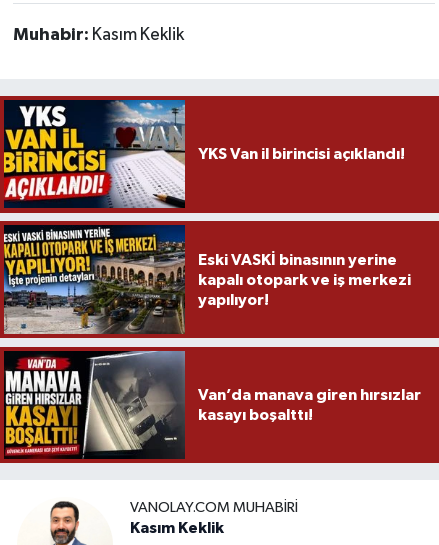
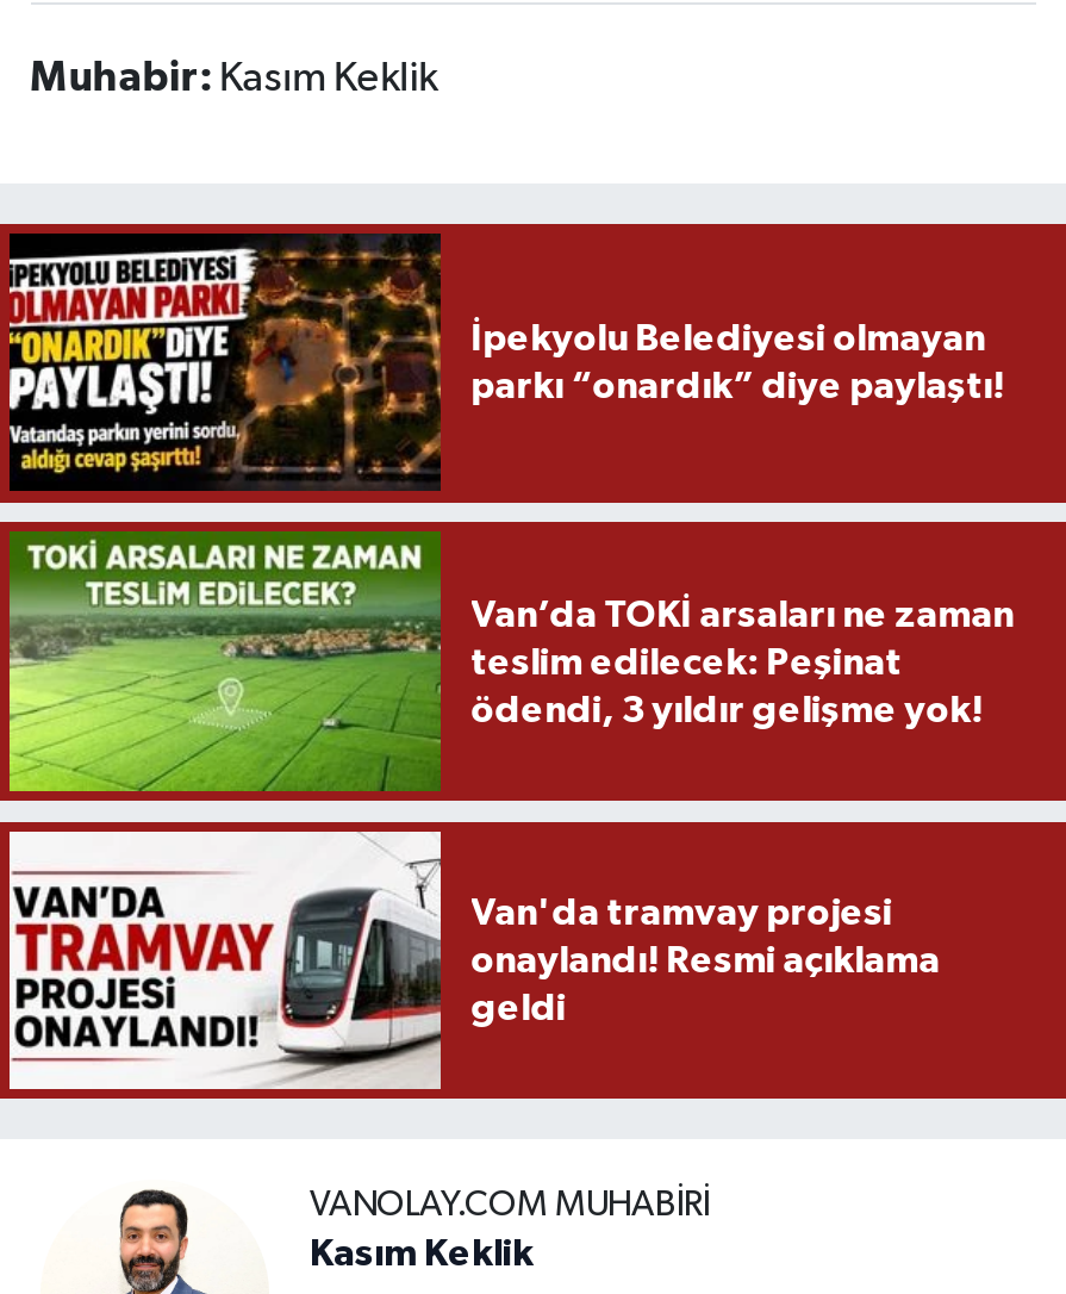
- [image]
- YKS Van il birincisi açıklandı!
+ [image]
+ İpekyolu Belediyesi olmayan
+ parkı “onardık” diye paylaştı!

- [image]
- Eski VASKİ binasının yerine
- kapalı otopark ve iş merkezi
- yapılıyor!
+ [image]
+ Van’da TOKİ arsaları ne zaman
+ teslim edilecek: Peşinat
+ ödendi, 3 yıldır gelişme yok!

- [image]
- Van’da manava giren hırsızlar
- kasayı boşalttı!
+ [image]
+ Van'da tramvay projesi
+ onaylandı! Resmi açıklama
+ geldi
